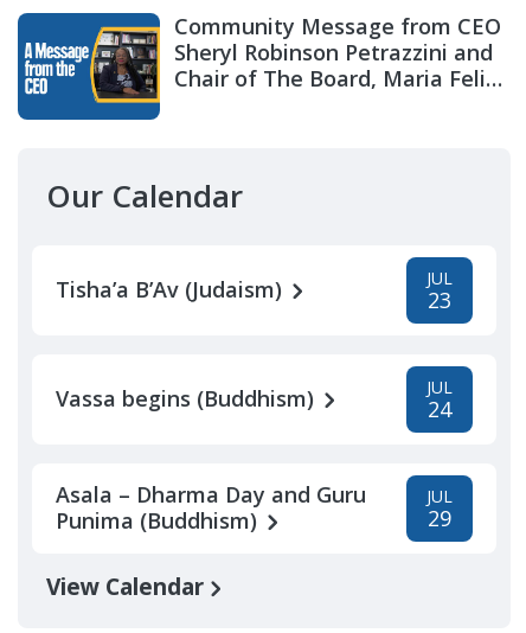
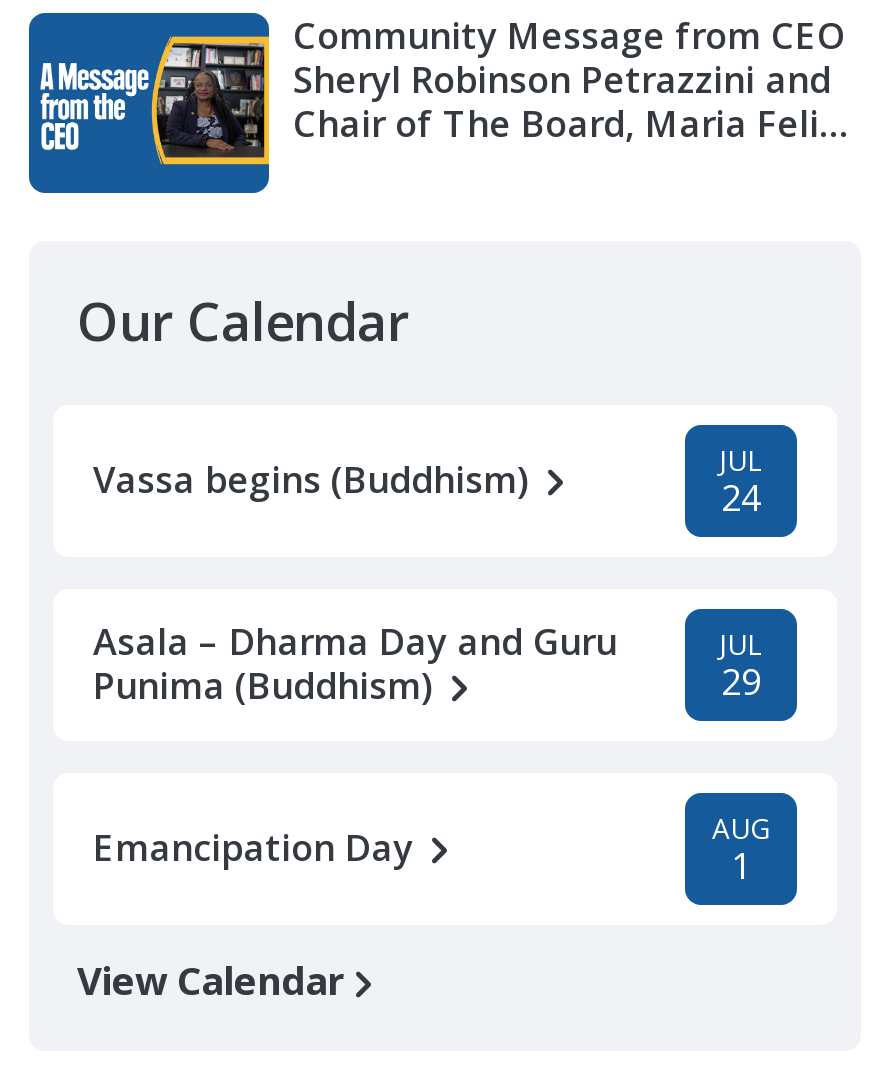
- Tisha’a B’Av (Judaism)
- JUL
- 23

moved up: Vassa begins (Buddhism) | JUL | 24 | Asala – Dharma Day and Guru | Punima (Buddhism) | JUL | 29

+ Emancipation Day
+ AUG
+ 1
